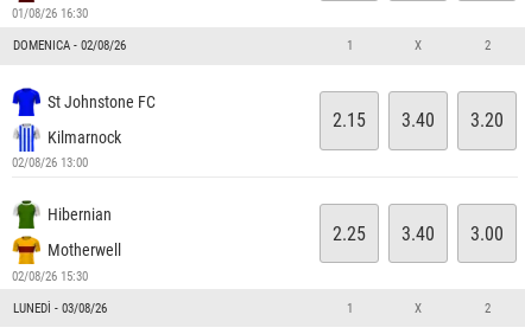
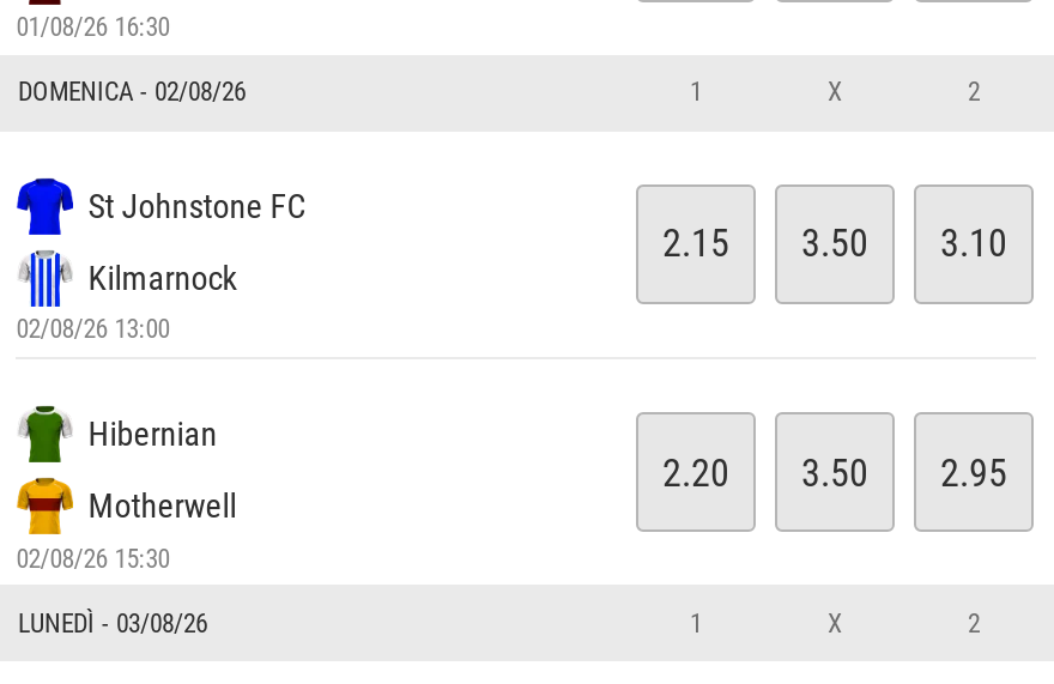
- 3.40
+ 3.50

- 3.20
+ 3.10

- 2.25
+ 2.20

- 3.40
+ 3.50

- 3.00
+ 2.95
